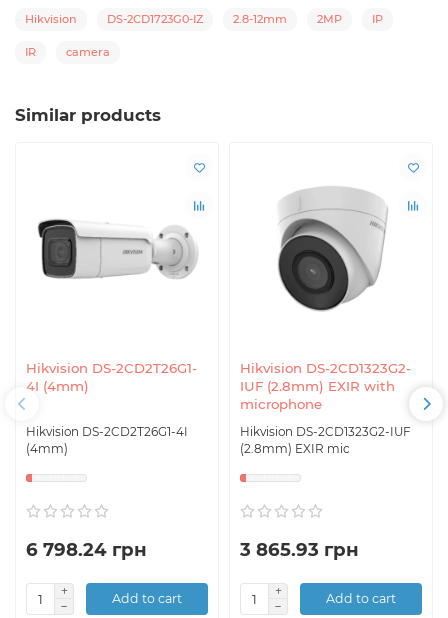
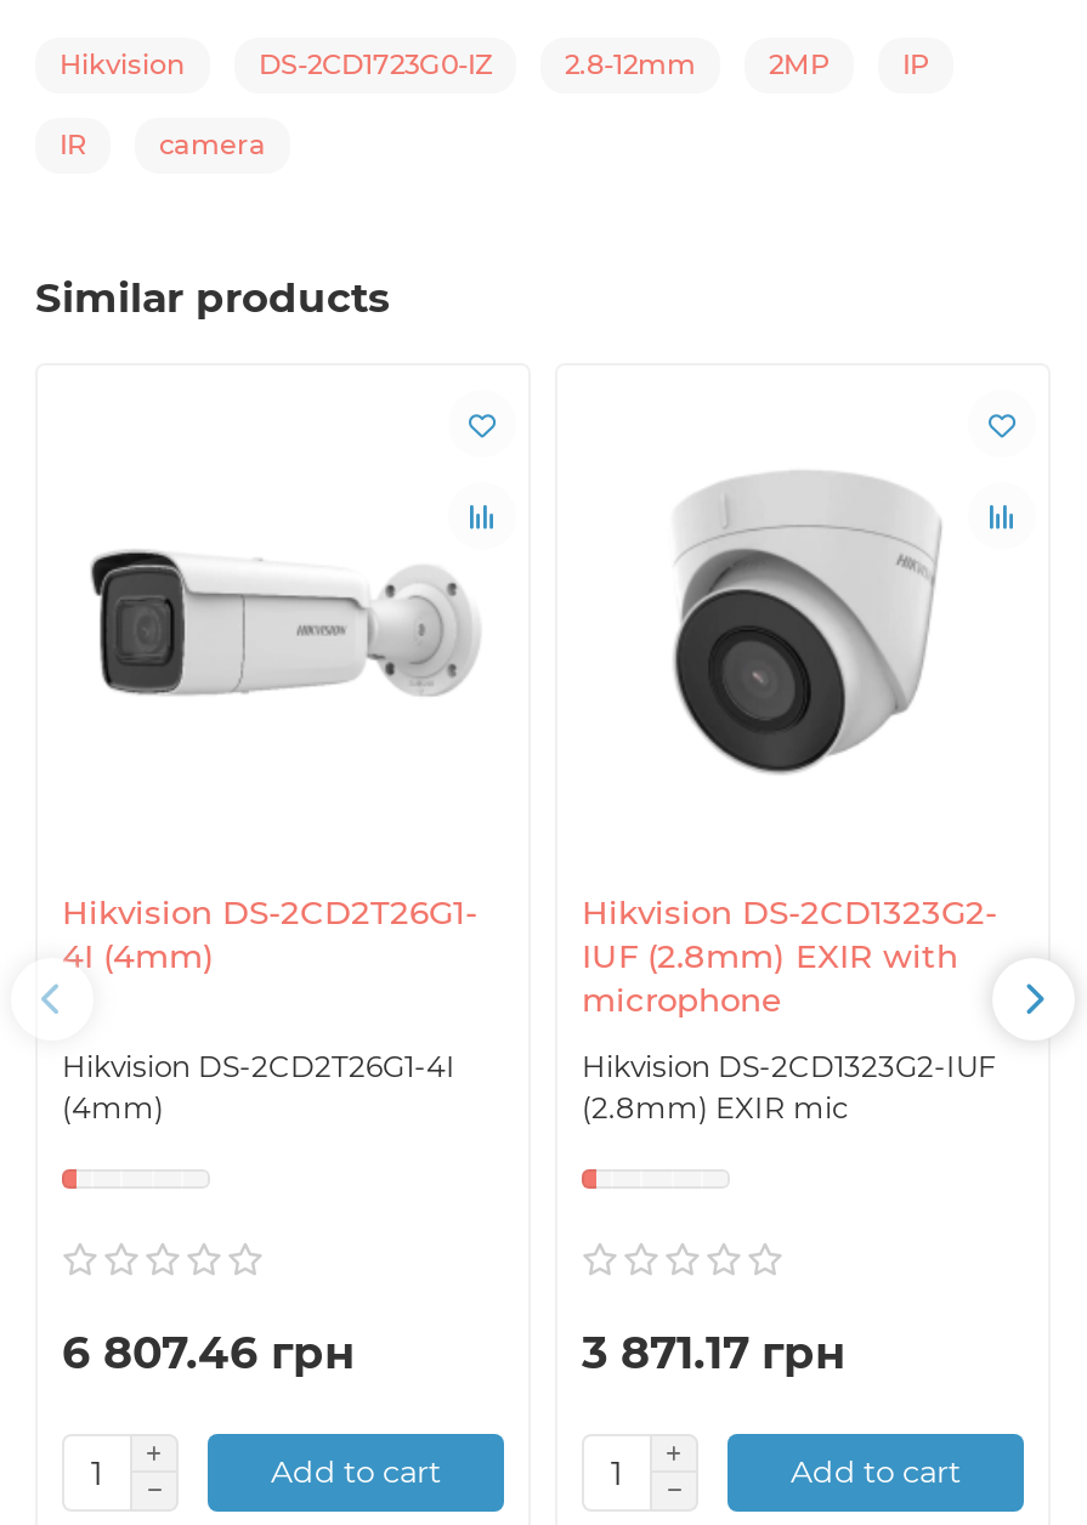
- 6 798.24 грн
+ 6 807.46 грн

- 3 865.93 грн
+ 3 871.17 грн
